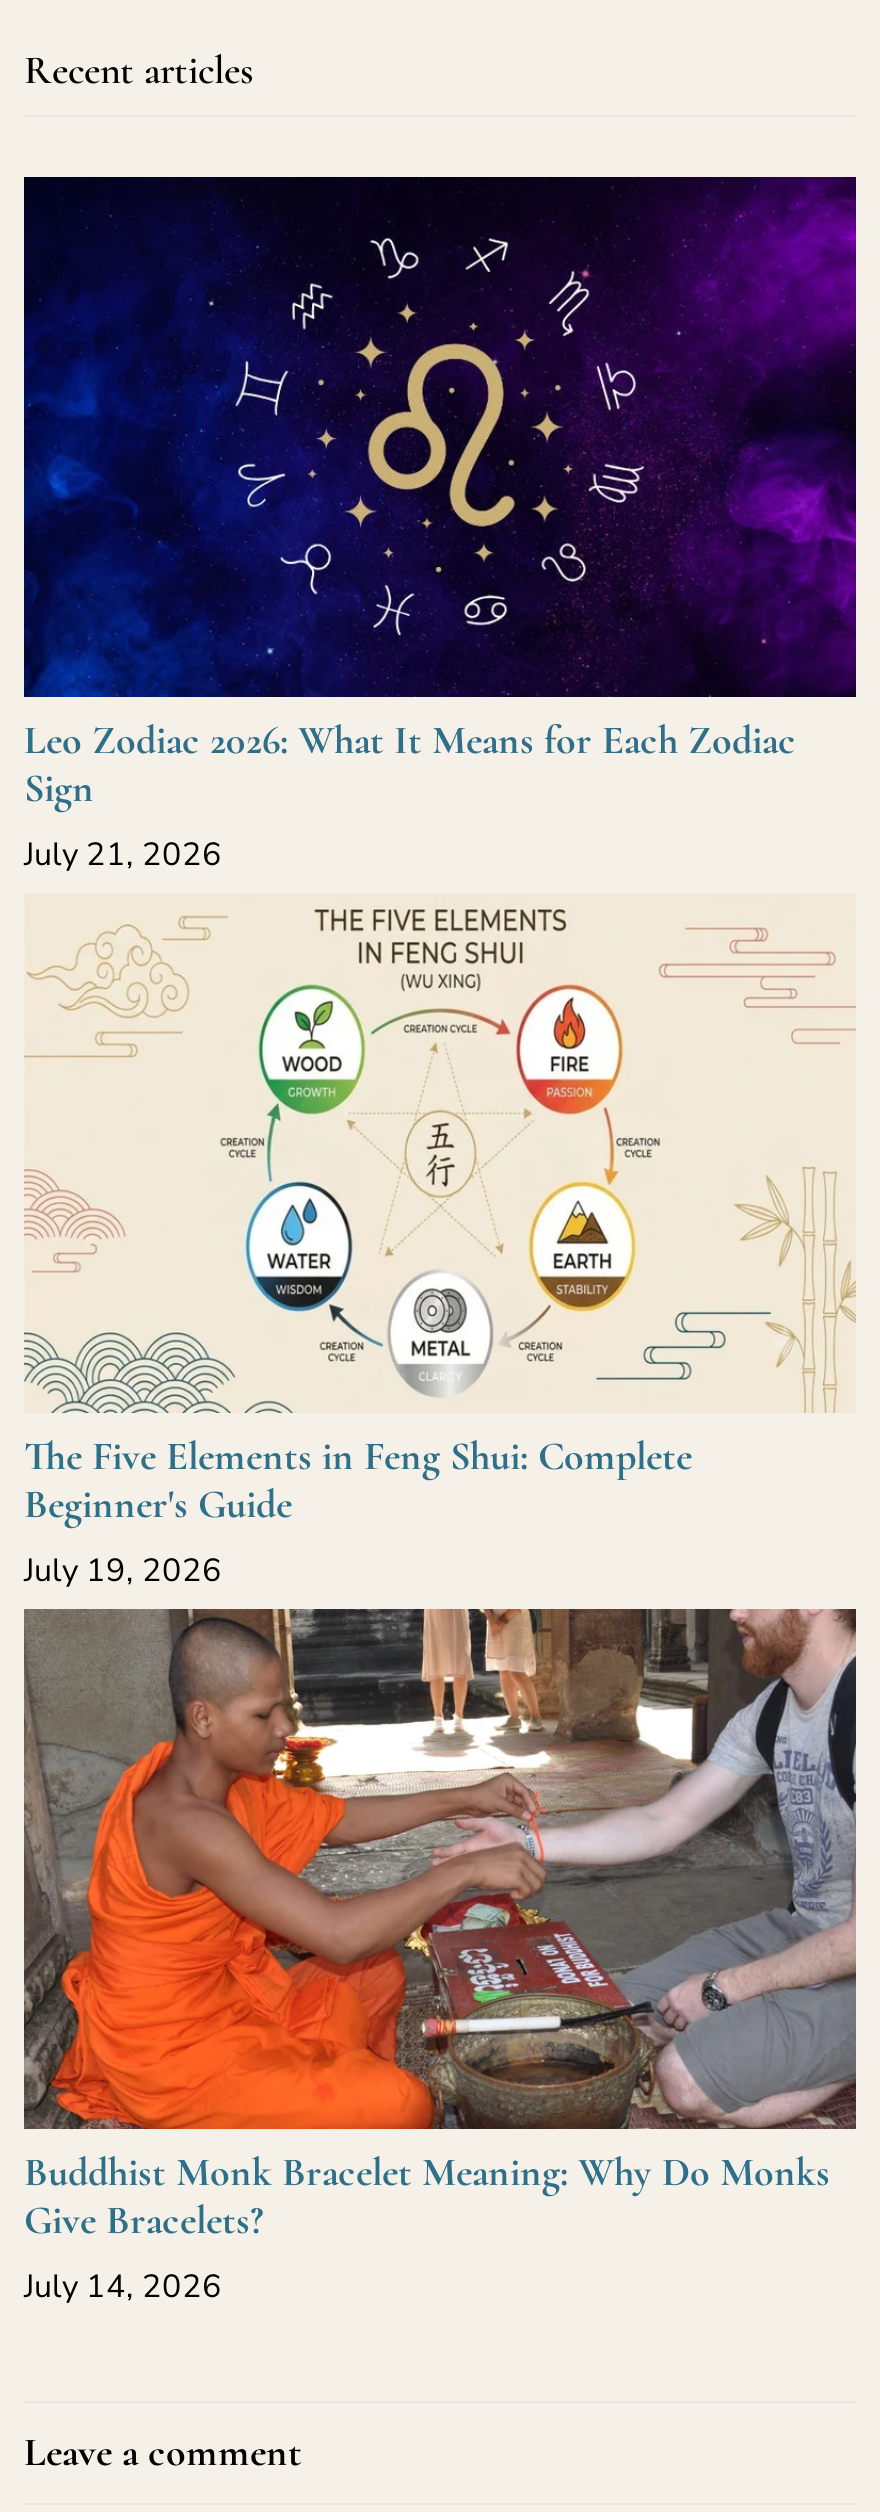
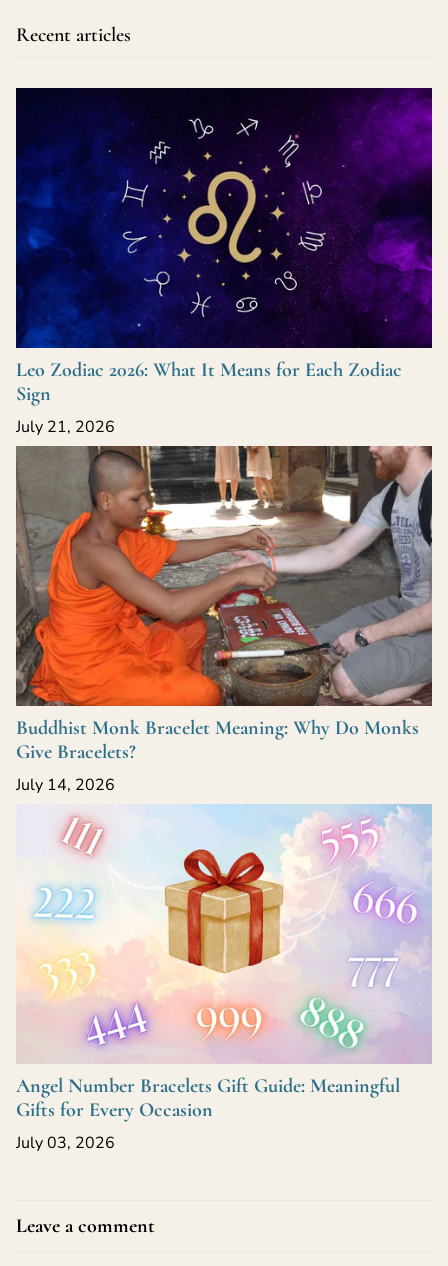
- [image]
- The Five Elements in Feng Shui: Complete
- Beginner's Guide
- July 19, 2026

moved up: [image] | Buddhist Monk Bracelet Meaning: Why Do Monks | Give Bracelets? | July 14, 2026

+ [image]
+ Angel Number Bracelets Gift Guide: Meaningful
+ Gifts for Every Occasion
+ July 03, 2026
